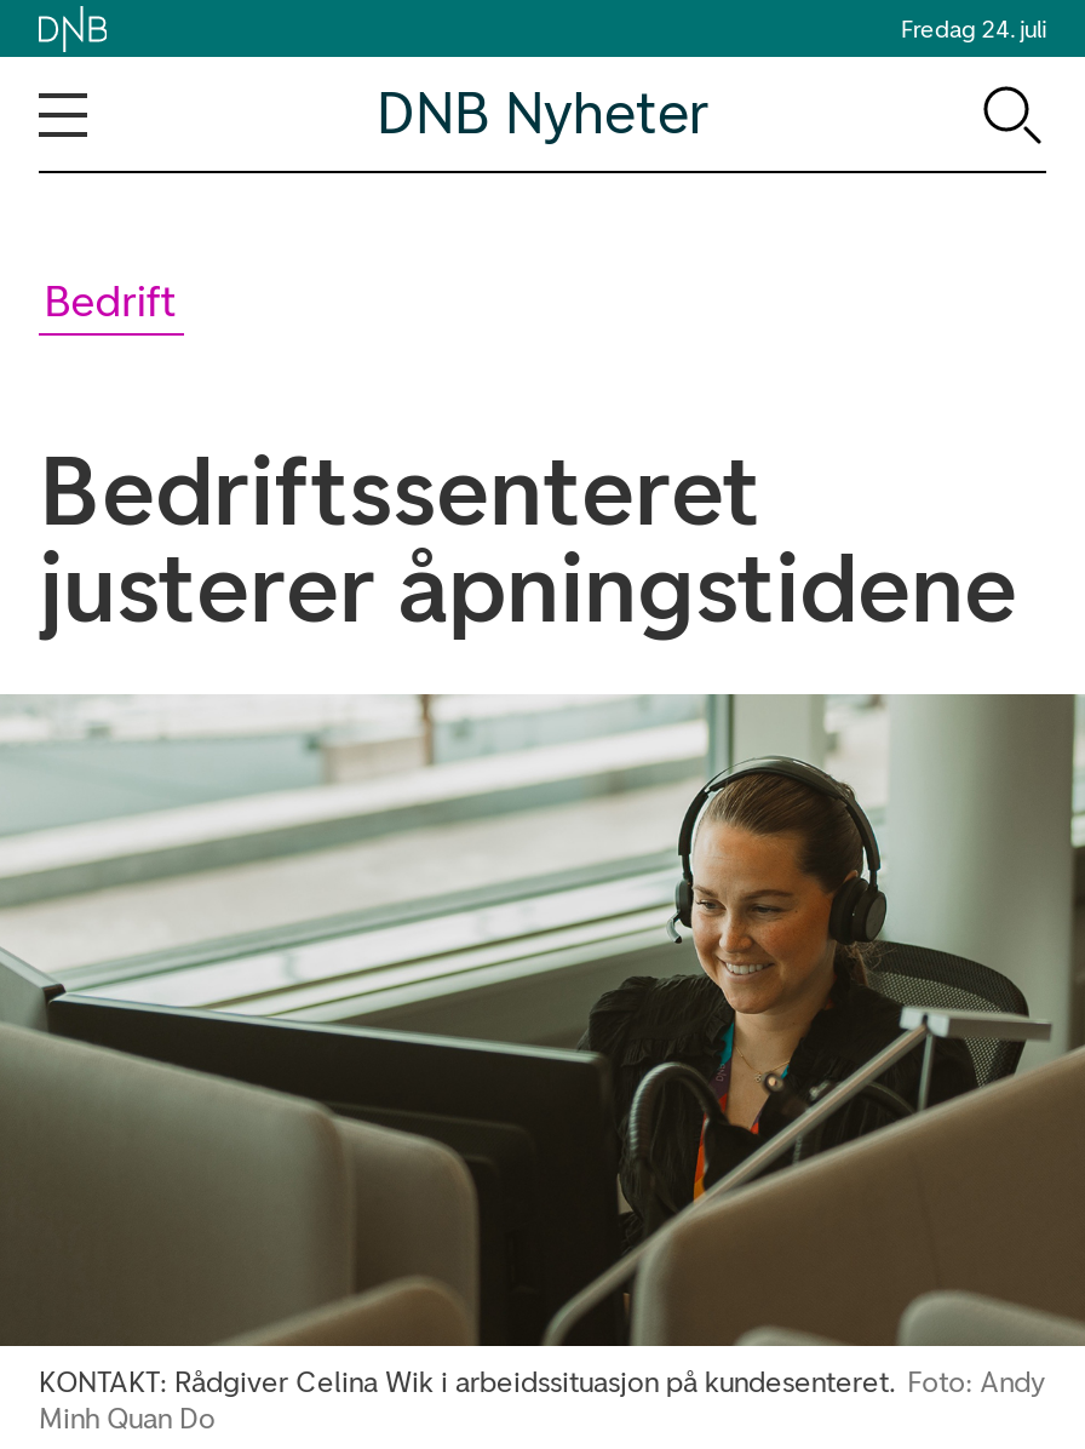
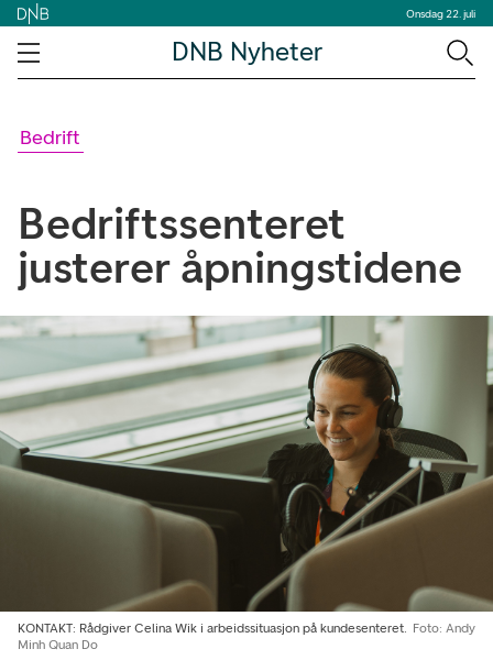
- Fredag 24. juli
+ Onsdag 22. juli
